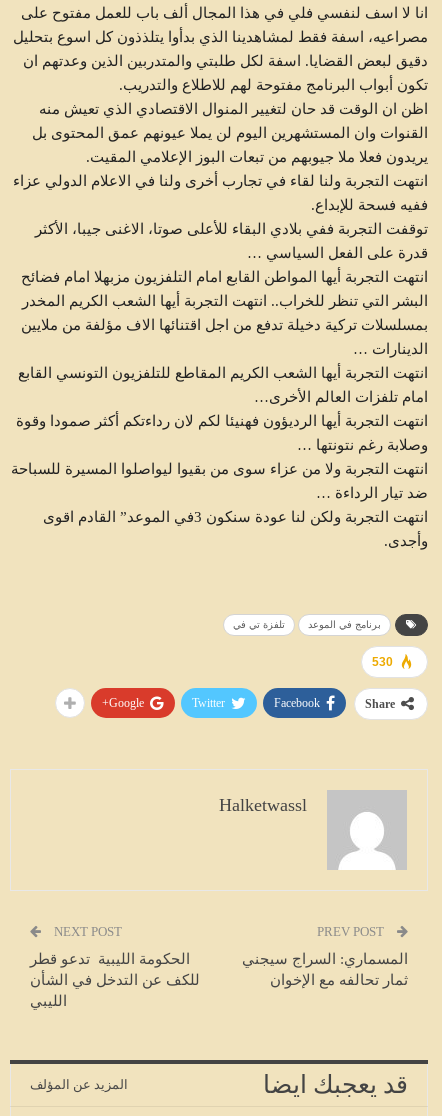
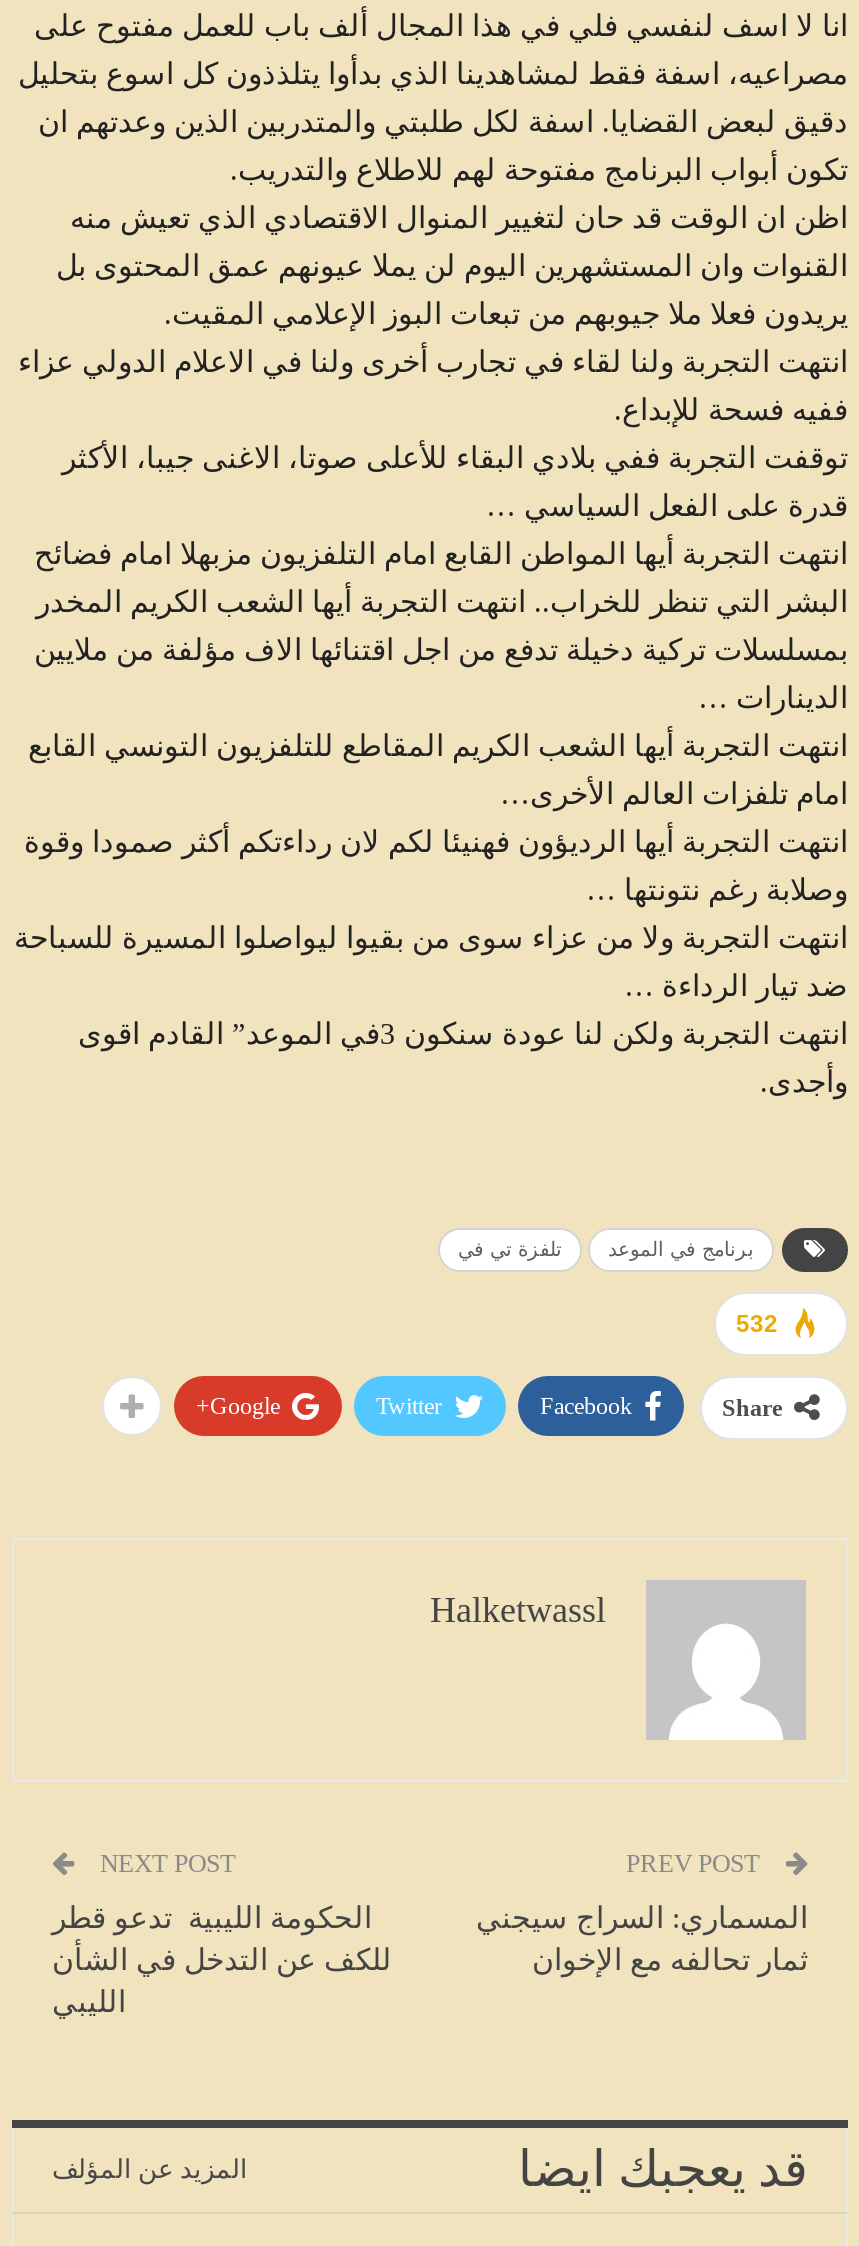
- 530
+ 532
